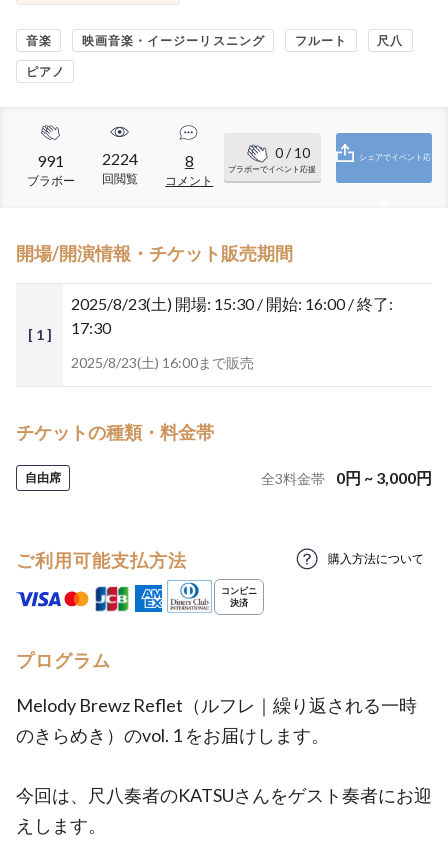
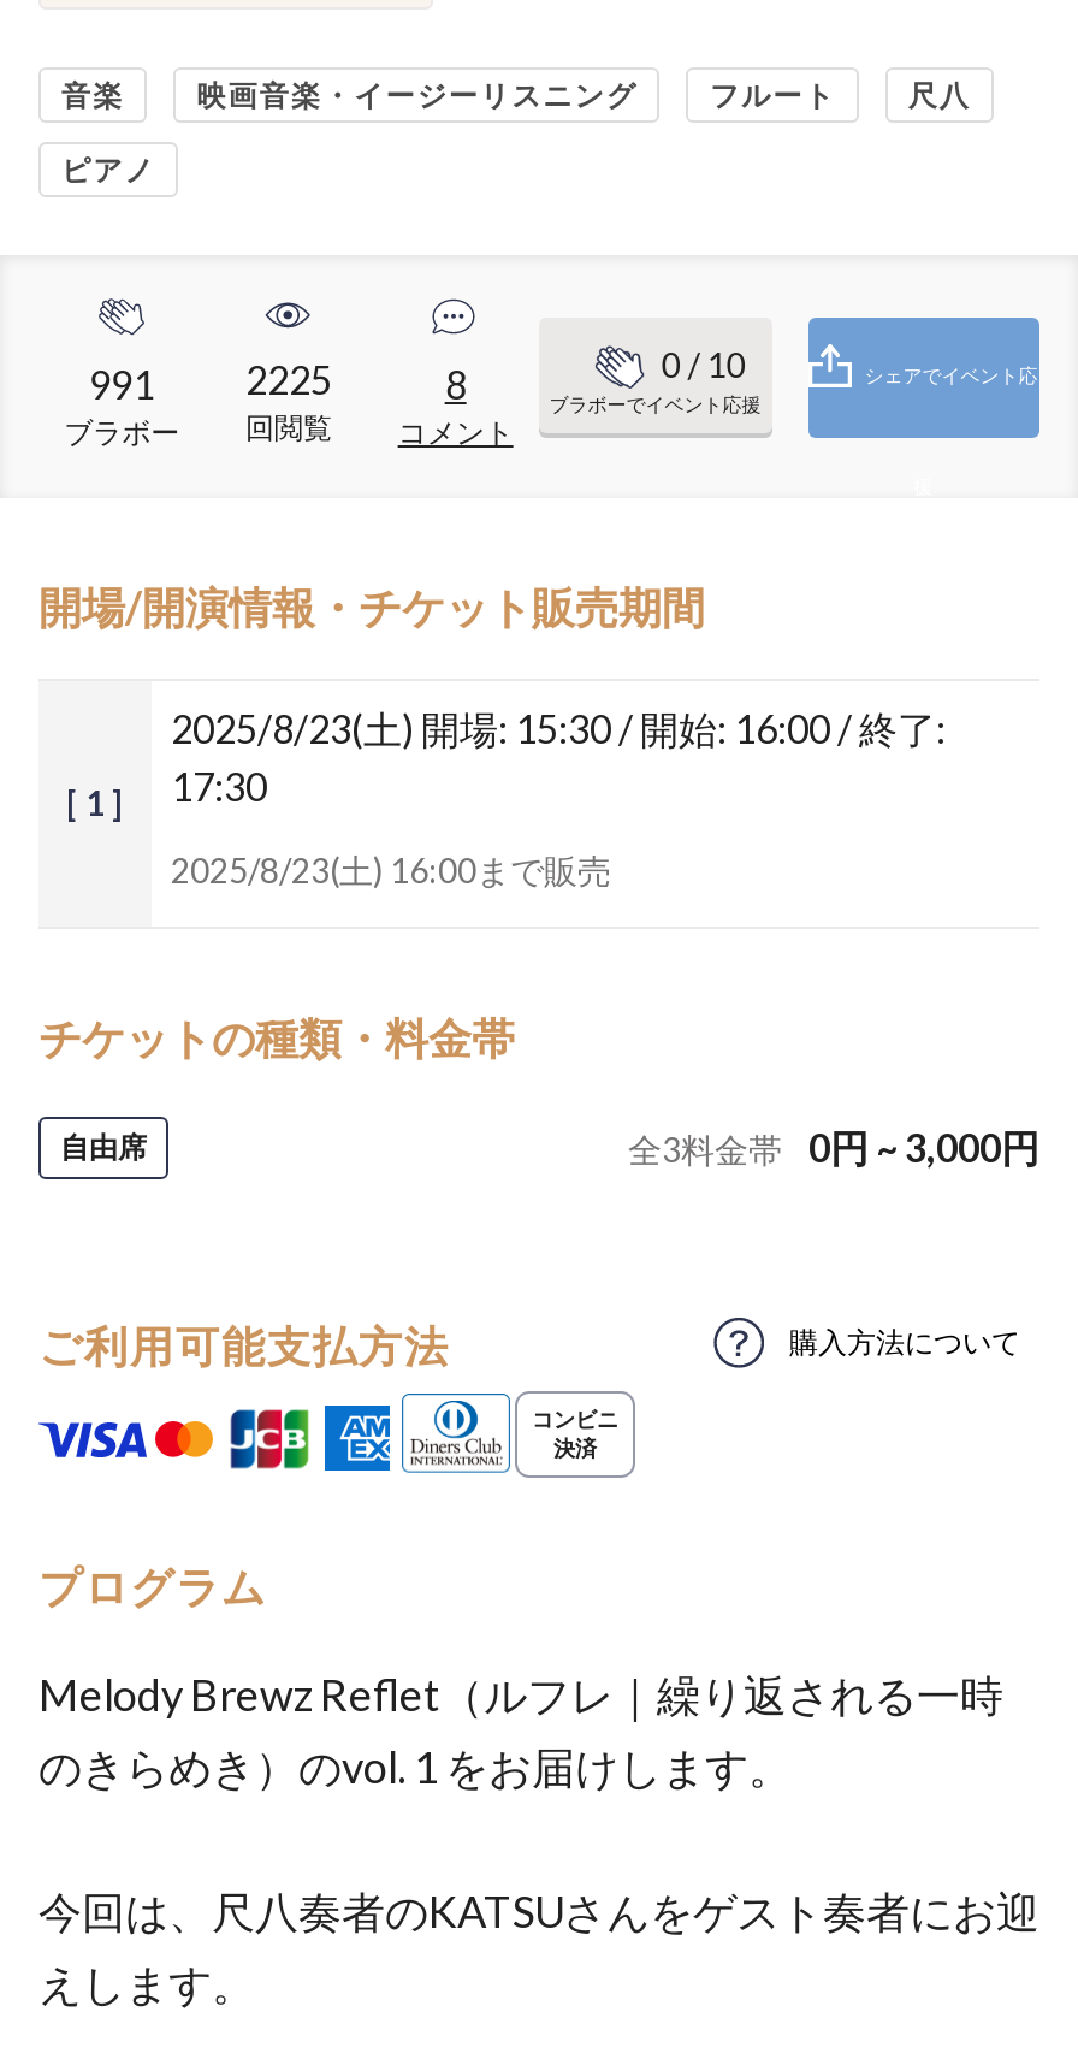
- 991 2224
+ 991 2225
